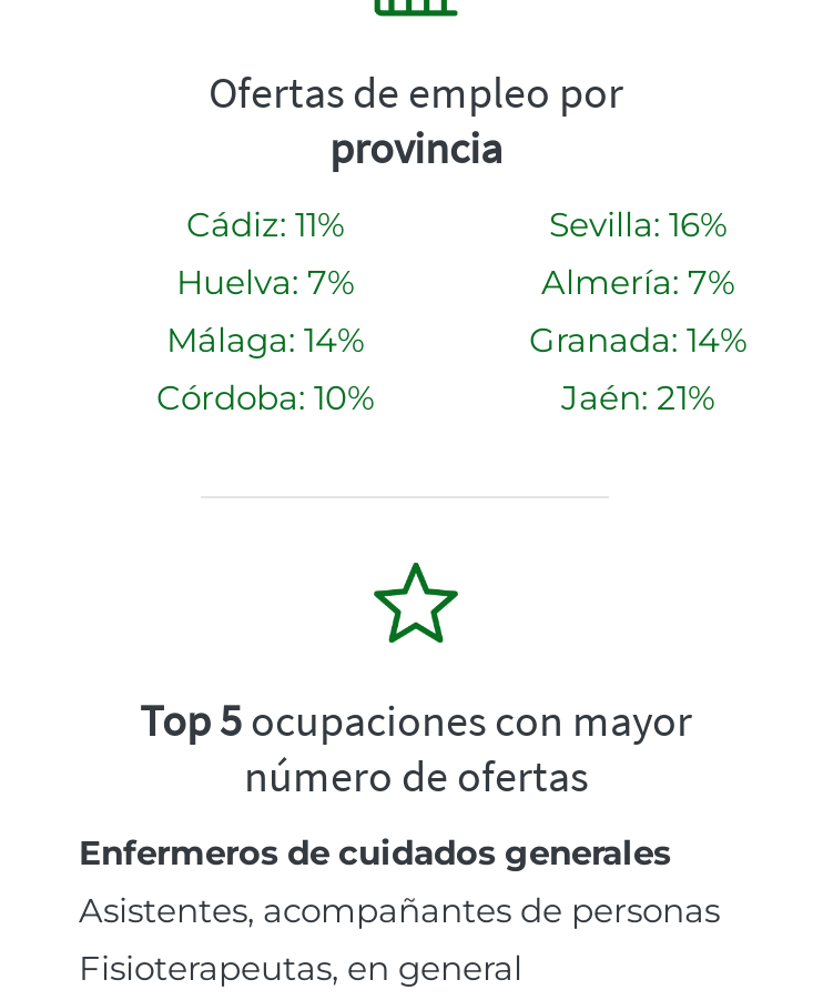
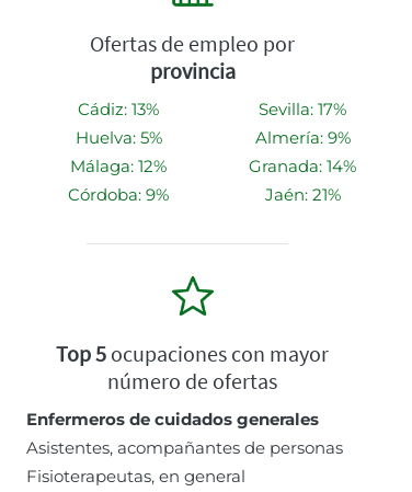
- Cádiz: 11%
+ Cádiz: 13%

- Sevilla: 16%
+ Sevilla: 17%

- Huelva: 7%
+ Huelva: 5%

- Almería: 7%
+ Almería: 9%

- Málaga: 14%
+ Málaga: 12%

- Córdoba: 10%
+ Córdoba: 9%
